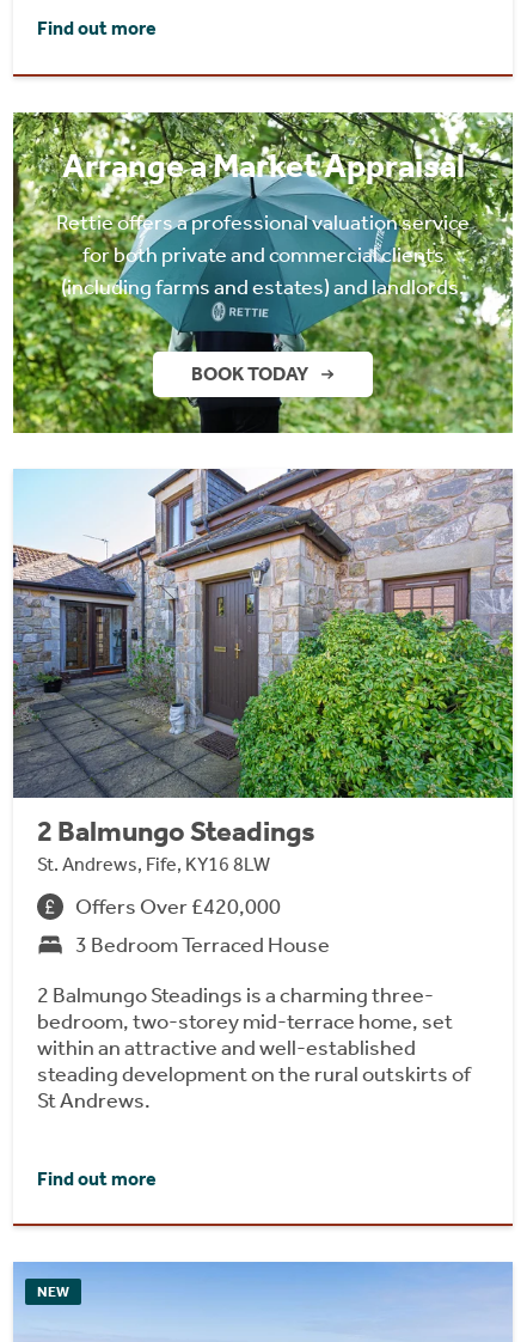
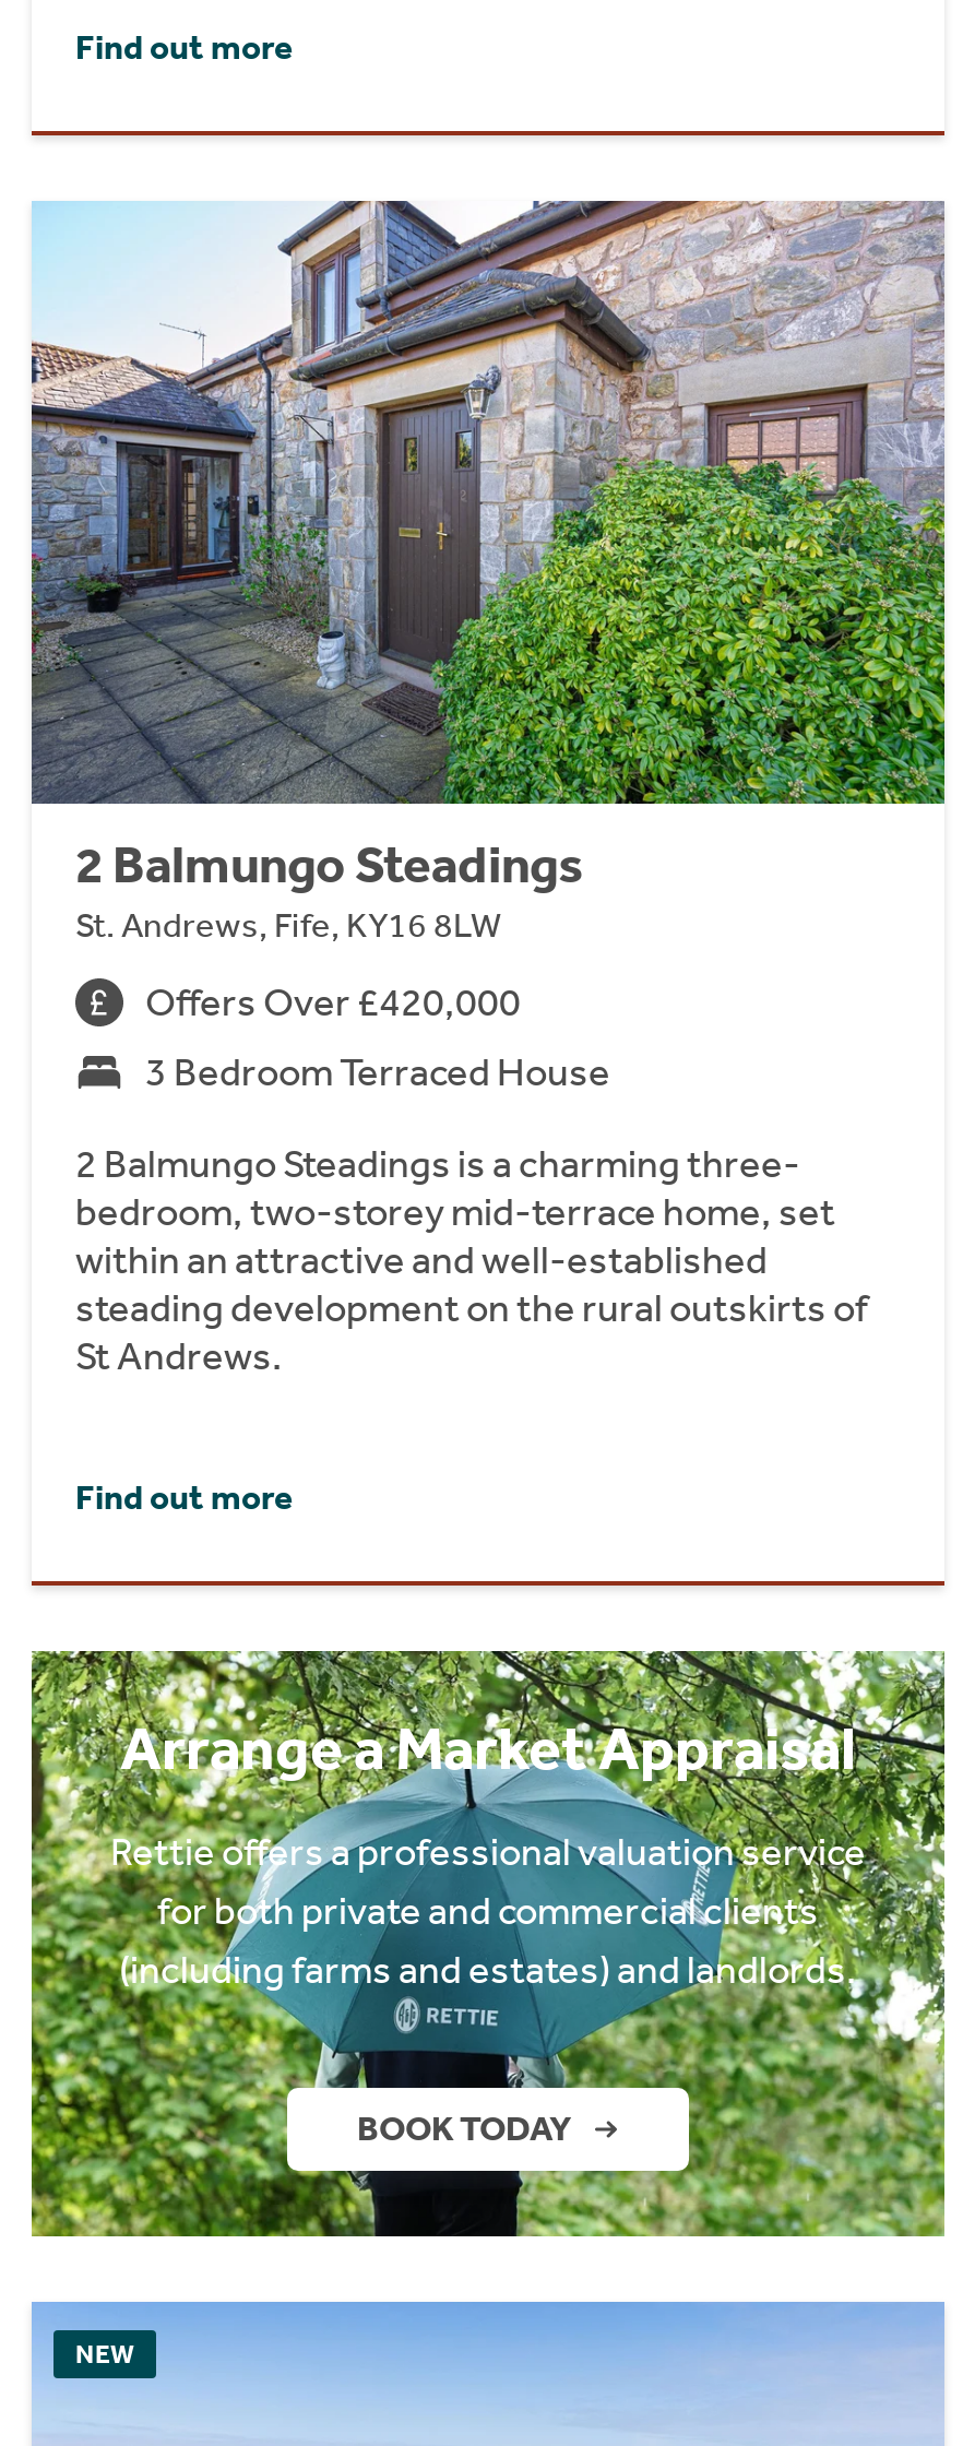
moved down: [image] | Arrange a Market Appraisal | Rettie offers a professional valuation service | for both private and commercial clients | (including farms and estates) and landlords. | BOOK TODAY

moved up: [image] | 2 Balmungo Steadings | St. Andrews, Fife, KY16 8LW | ... | St Andrews. | Find out more
